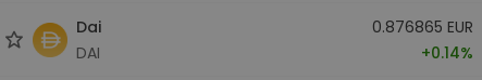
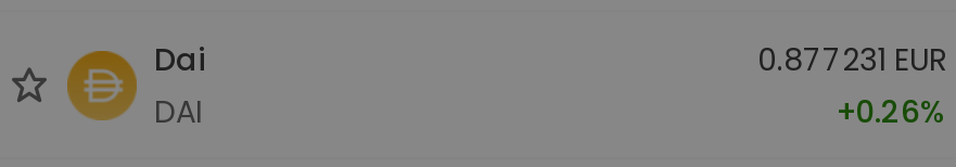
- 0.876865 EUR
+ 0.877231 EUR

- +0.14%
+ +0.26%
